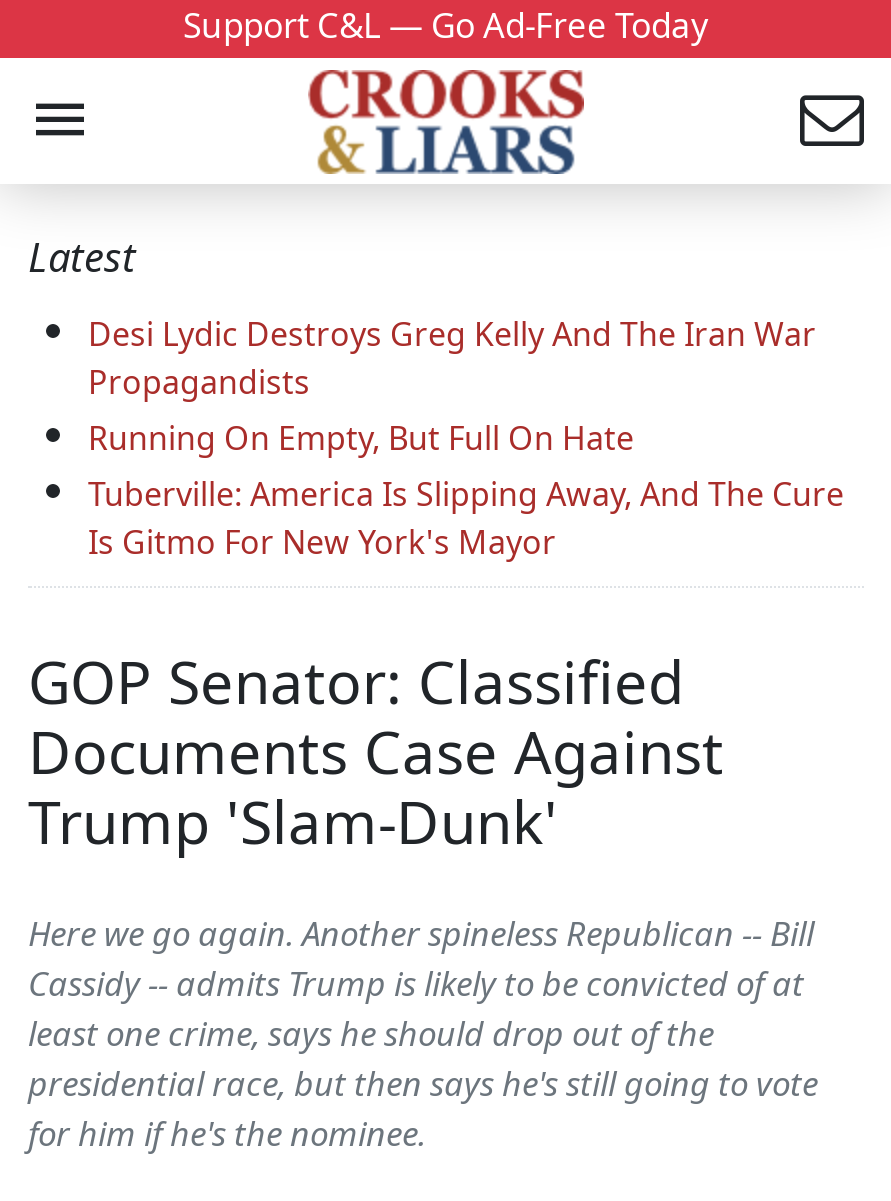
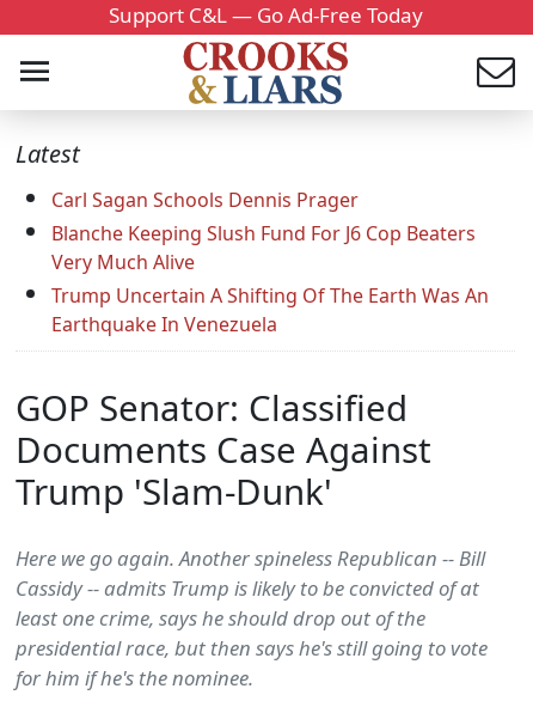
- Desi Lydic Destroys Greg Kelly And The Iran War
- Propagandists
- Running On Empty, But Full On Hate
- Tuberville: America Is Slipping Away, And The Cure
- Is Gitmo For New York's Mayor
+ Carl Sagan Schools Dennis Prager
+ Blanche Keeping Slush Fund For J6 Cop Beaters
+ Very Much Alive
+ Trump Uncertain A Shifting Of The Earth Was An
+ Earthquake In Venezuela
